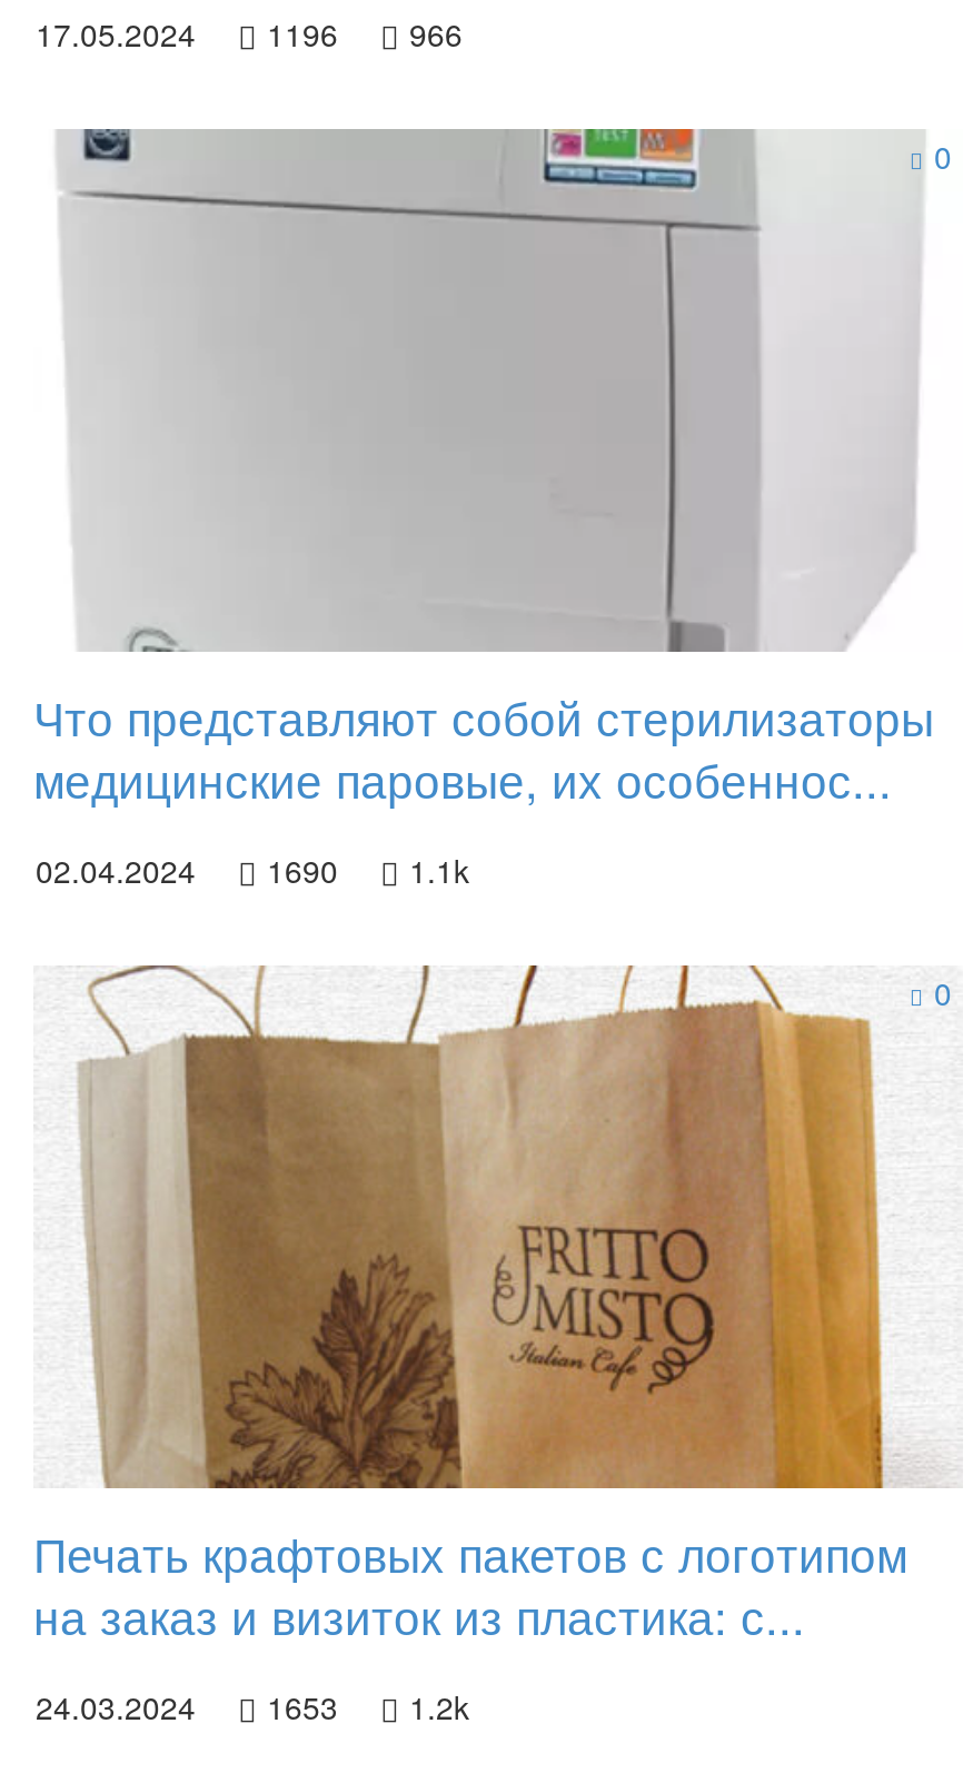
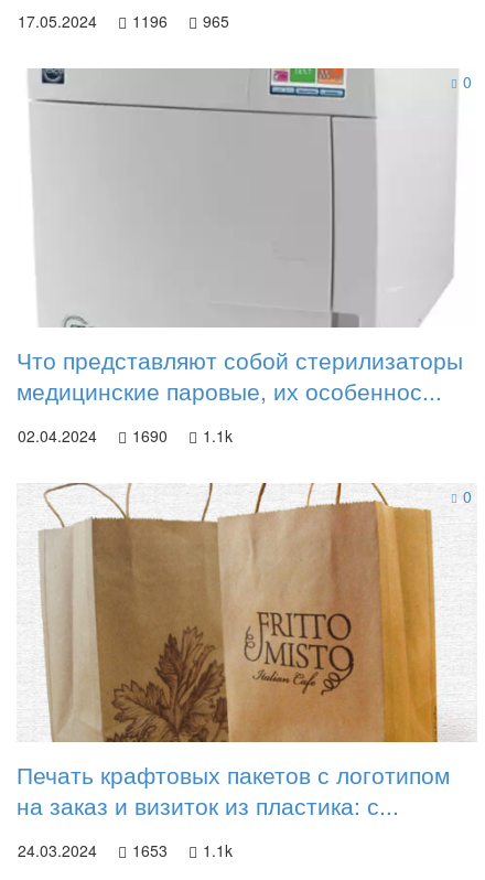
- 17.05.2024 1196 966
+ 17.05.2024 1196 965

- 24.03.2024 1653 1.2k
+ 24.03.2024 1653 1.1k
